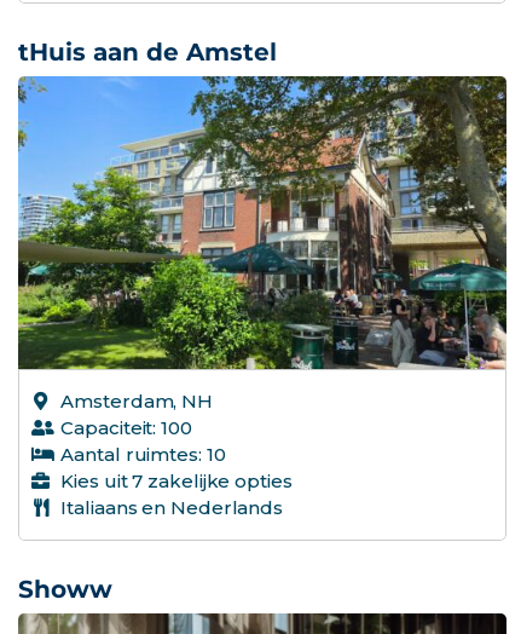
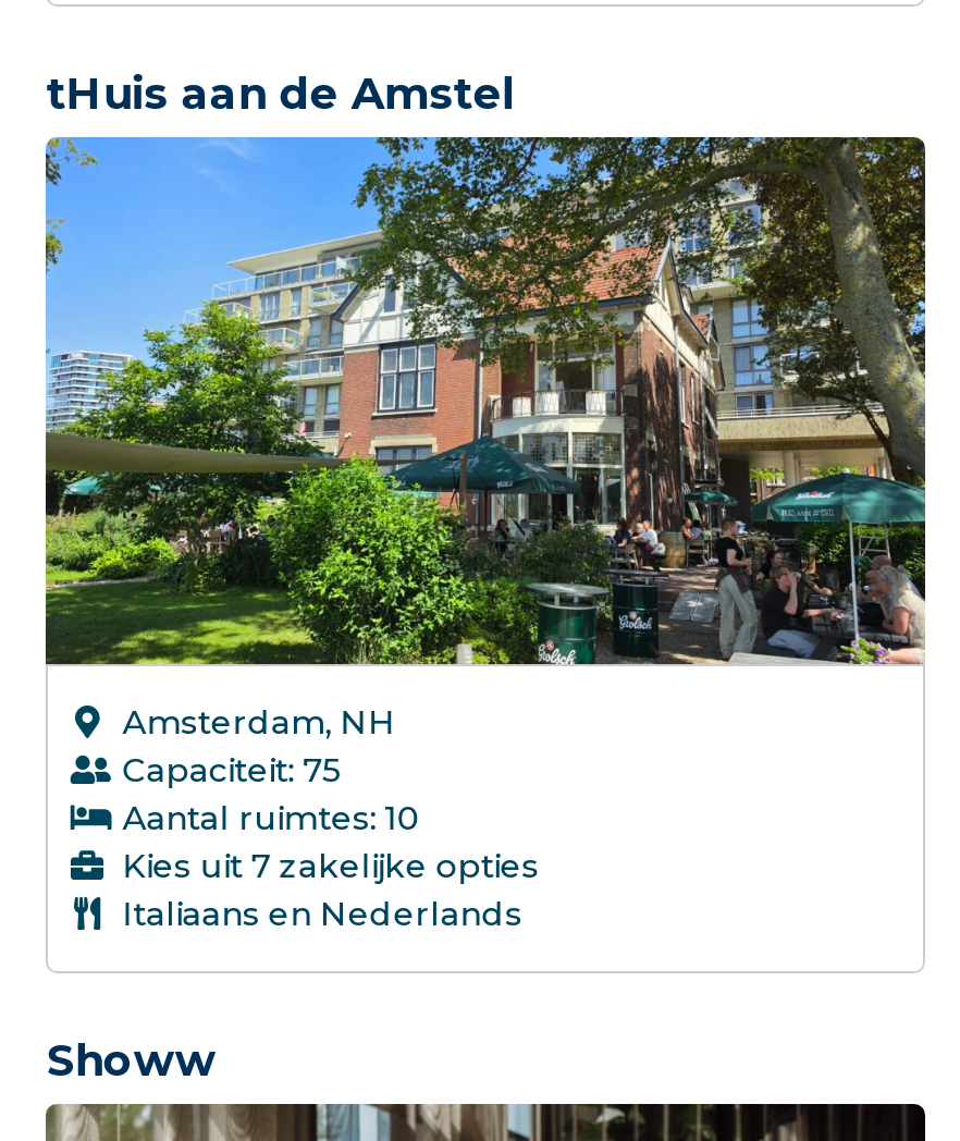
- Capaciteit: 100
+ Capaciteit: 75
